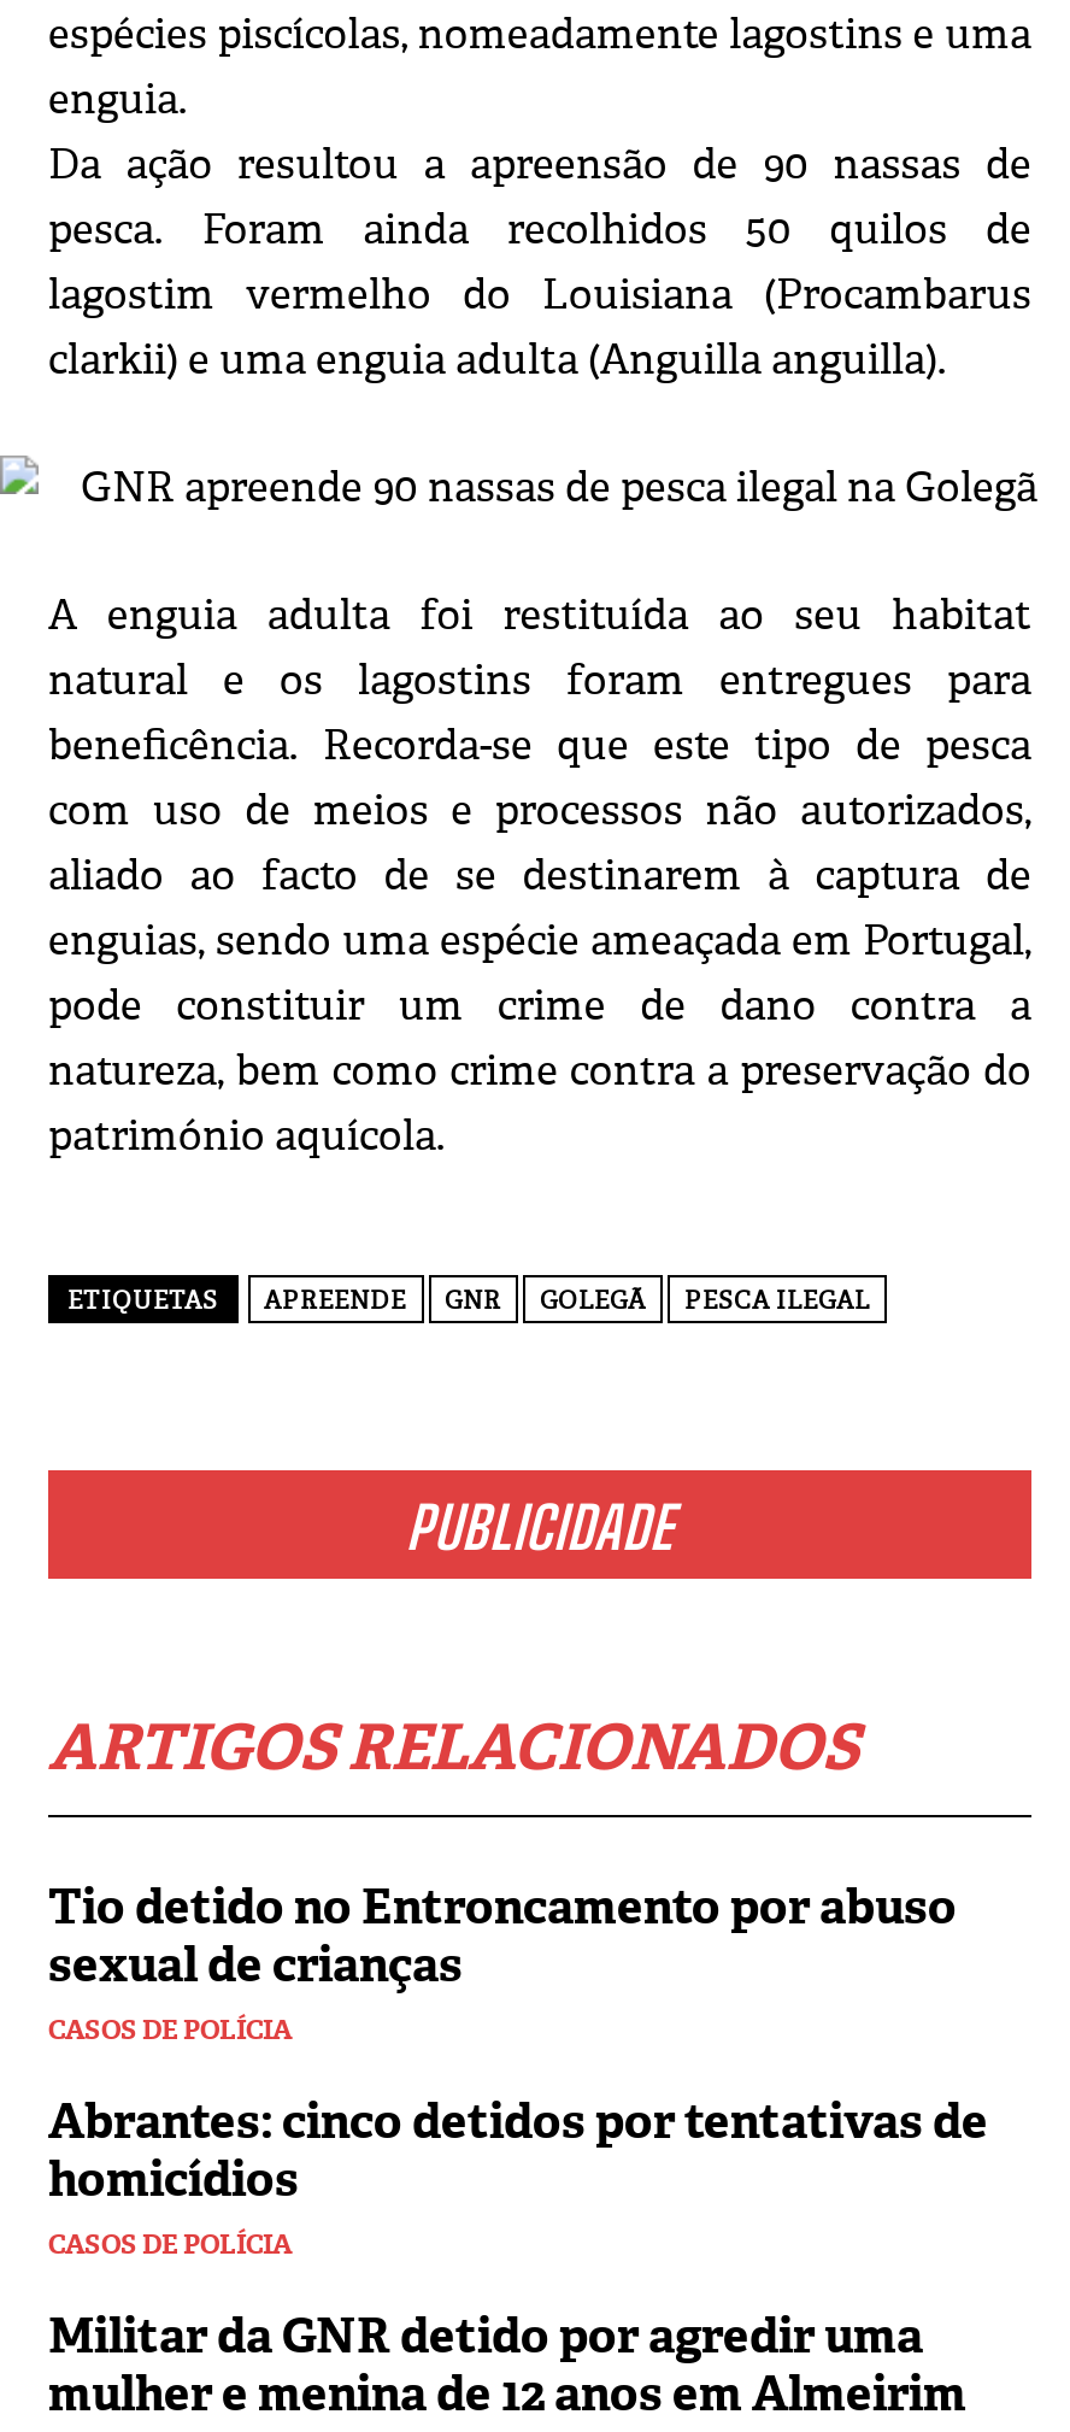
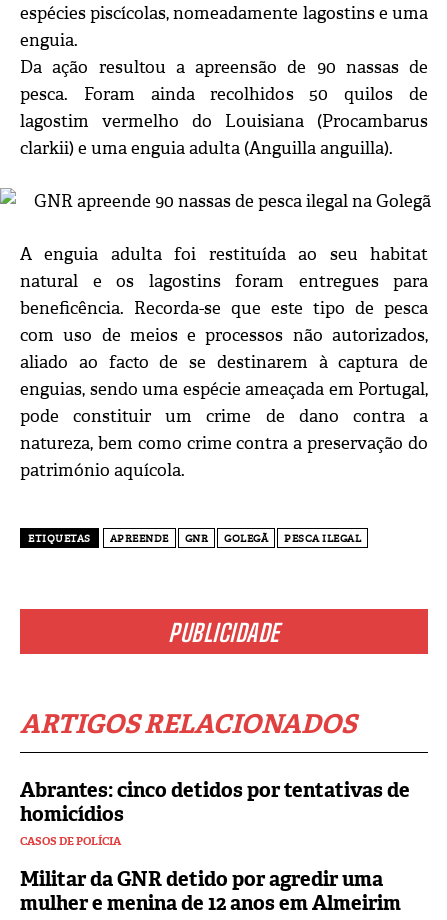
- Tio detido no Entroncamento por abuso
- sexual de crianças
- CASOS DE POLÍCIA
